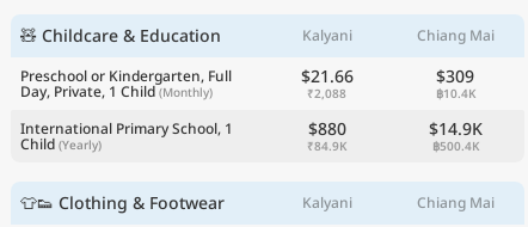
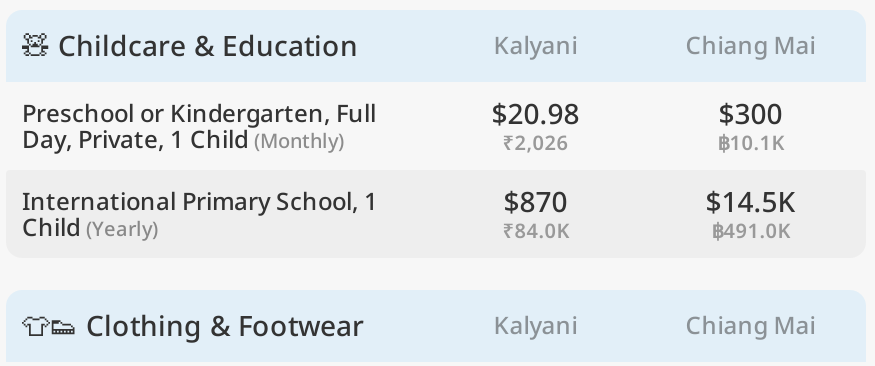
- $21.66
- ₹2,088
+ $20.98
+ ₹2,026

- $309
- ฿10.4K
+ $300
+ ฿10.1K

- $880
- ₹84.9K
+ $870
+ ₹84.0K

- $14.9K
- ฿500.4K
+ $14.5K
+ ฿491.0K
